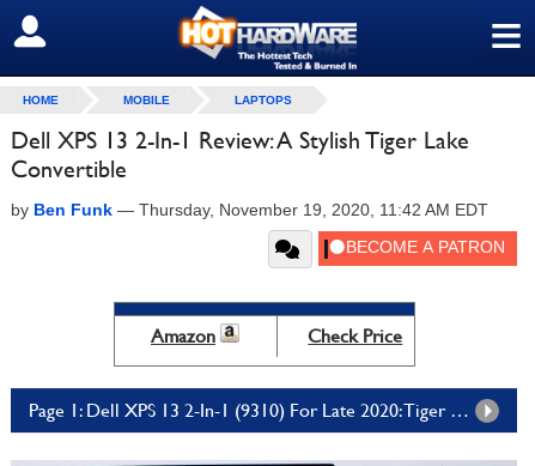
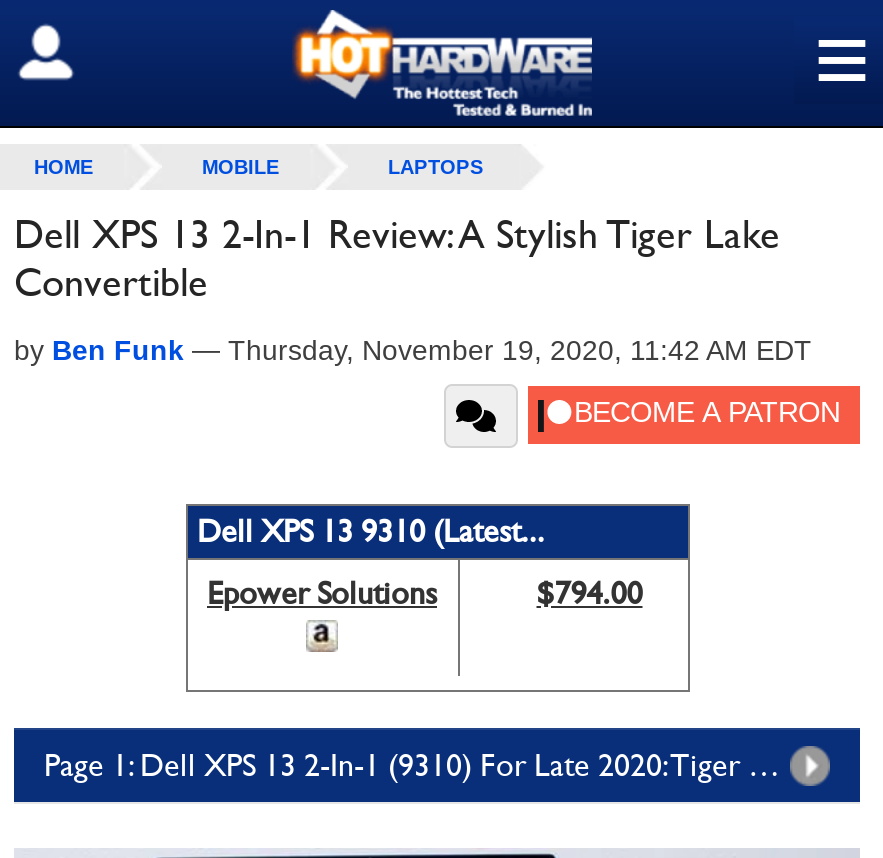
- Amazon
- Check Price
+ Dell XPS 13 9310 (Latest...
+ Epower Solutions
+ $794.00
